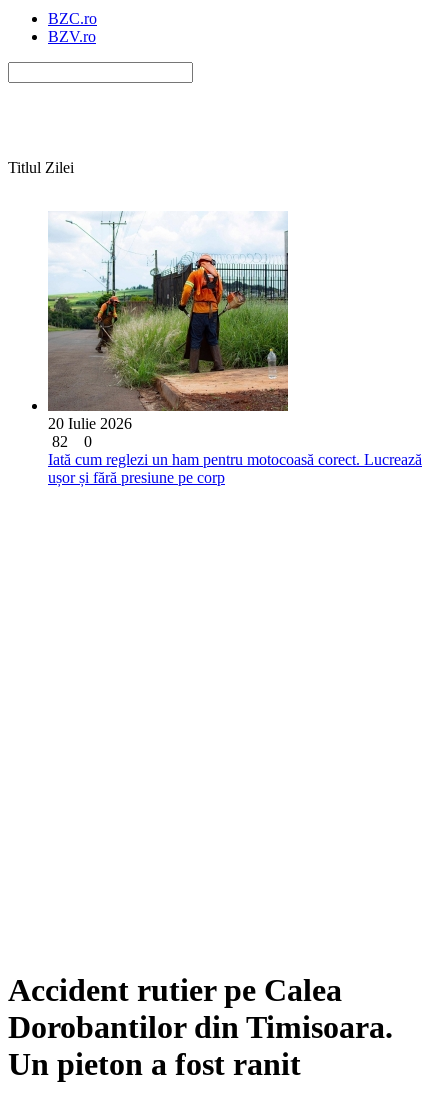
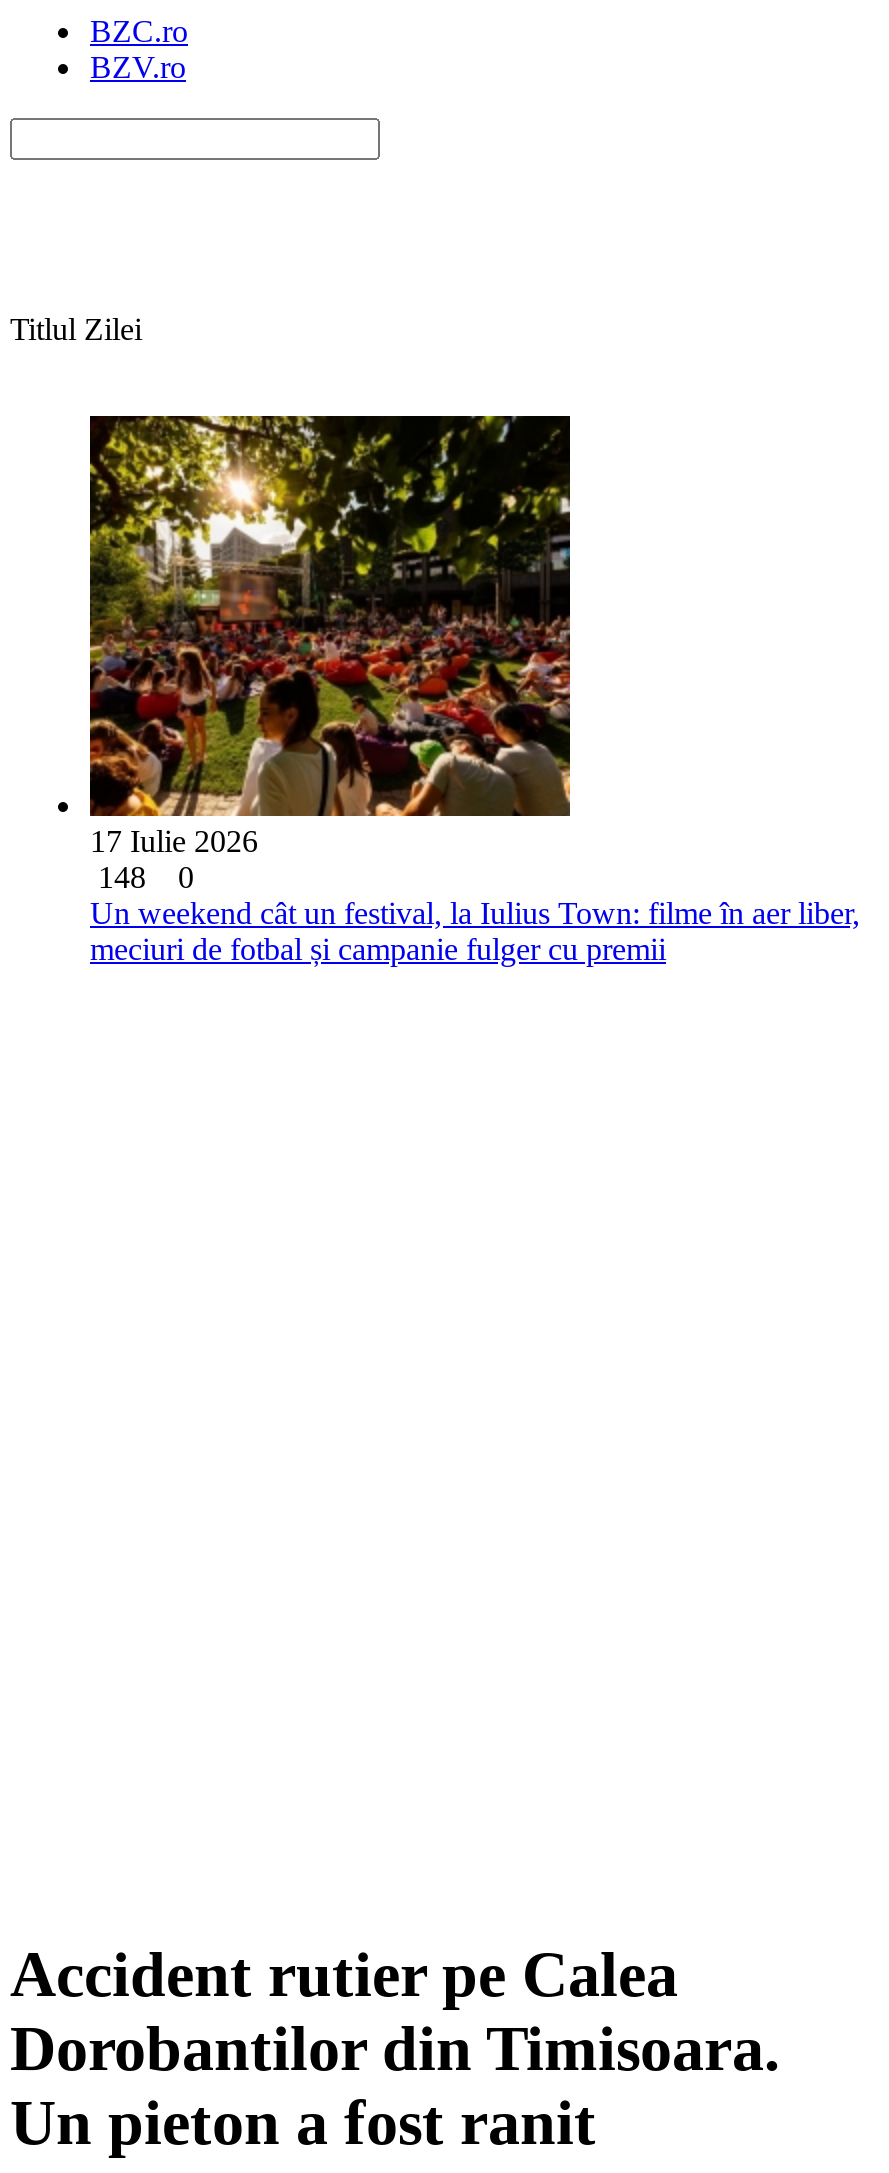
- [image]
- 20 Iulie 2026
- 82 0
- Iată cum reglezi un ham pentru motocoasă corect. Lucrează
- ușor și fără presiune pe corp
+ [image]
+ 17 Iulie 2026
+ 148 0
+ Un weekend cât un festival, la Iulius Town: filme în aer liber,
+ meciuri de fotbal și campanie fulger cu premii
